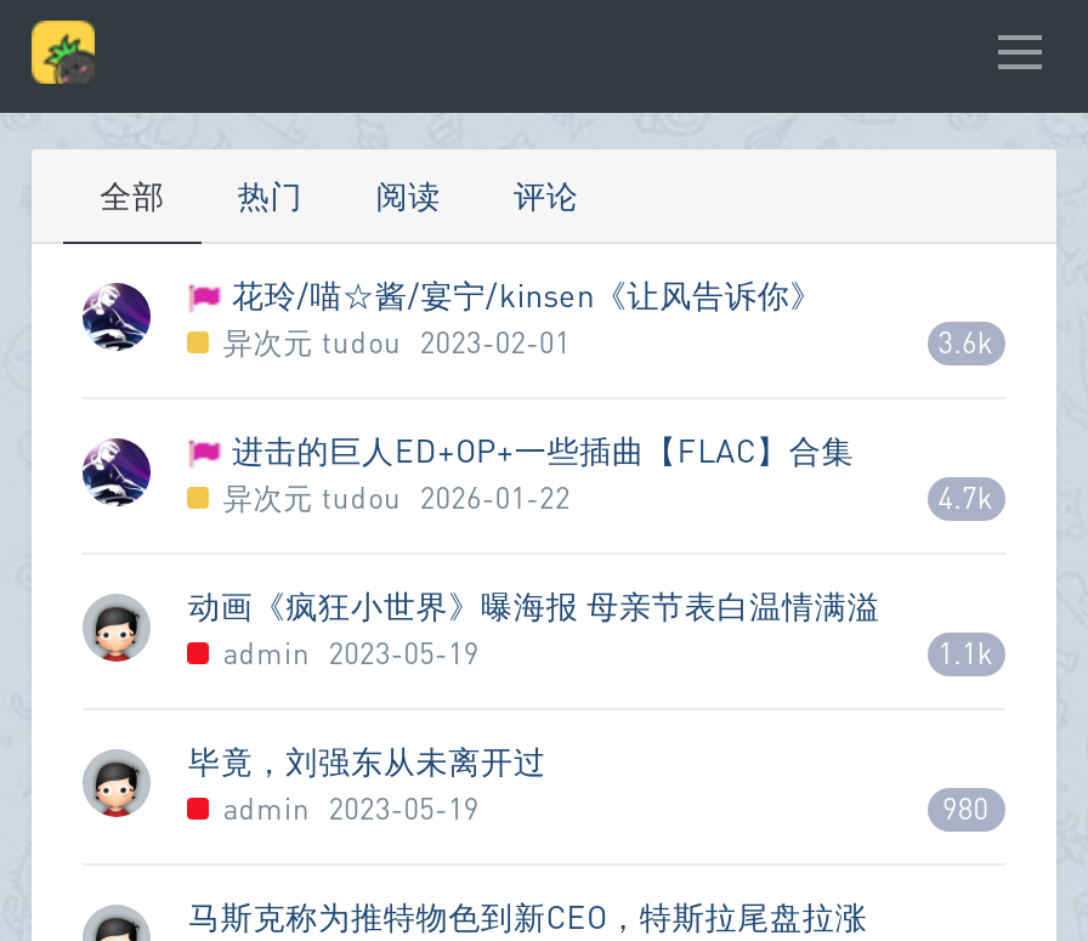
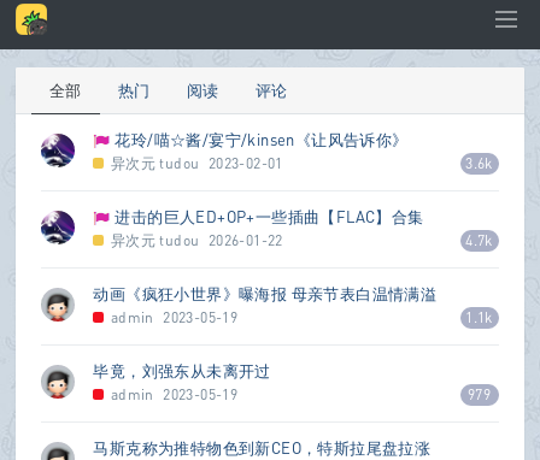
- 980
+ 979
